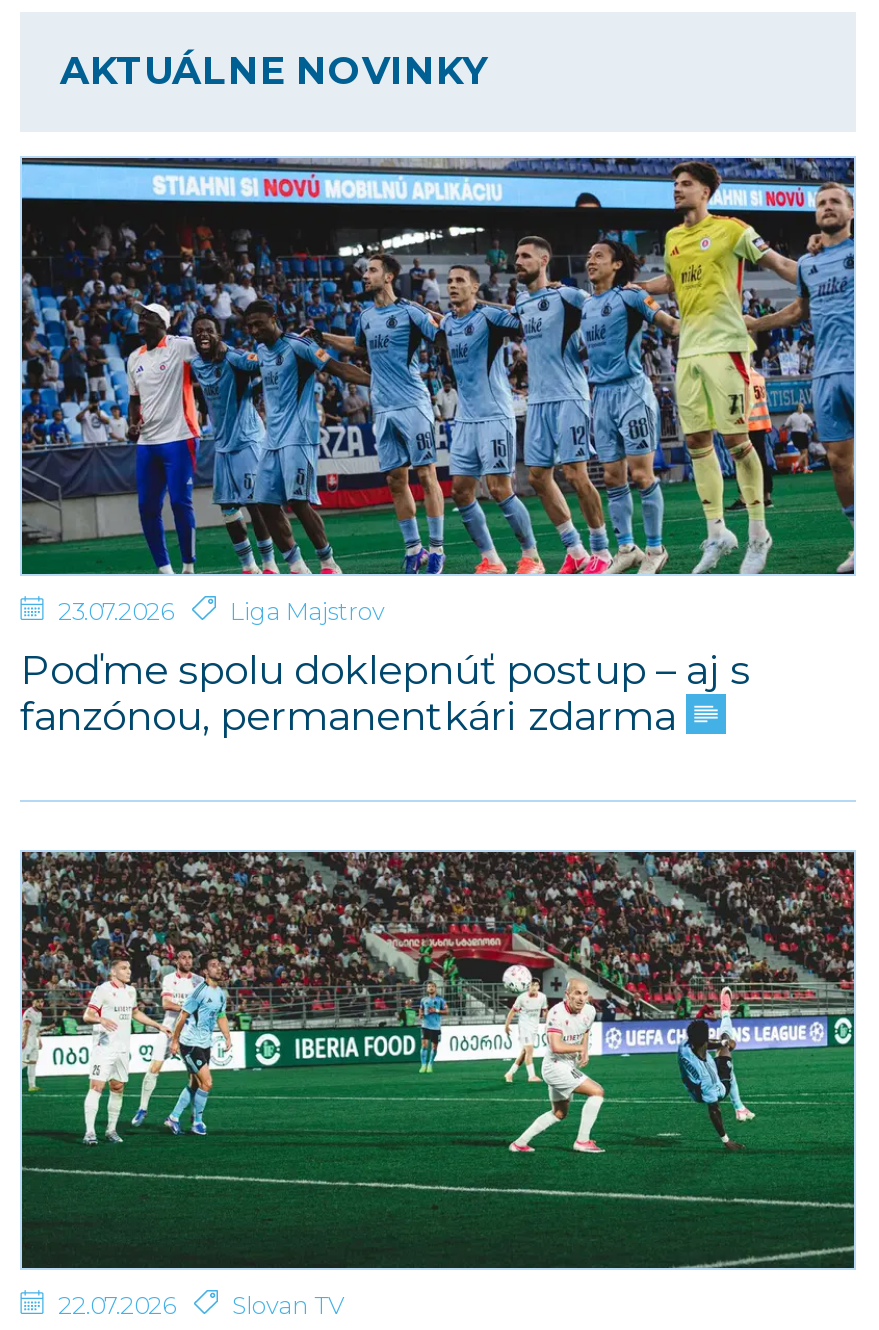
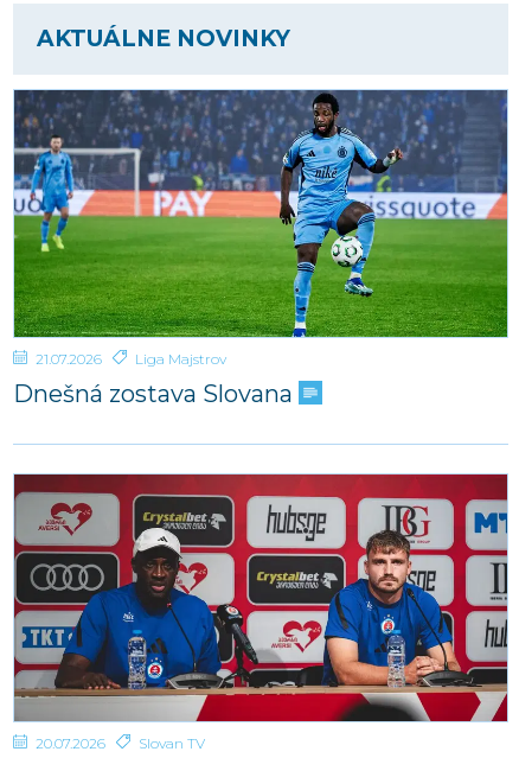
- [image]
- 23.07.2026 Liga Majstrov
+ [image]
+ 21.07.2026 Liga Majstrov

- Poďme spolu doklepnúť postup – aj s
- fanzónou, permanentkári zdarma
+ Dnešná zostava Slovana

- [image]
- 22.07.2026 Slovan TV
+ [image]
+ 20.07.2026 Slovan TV
